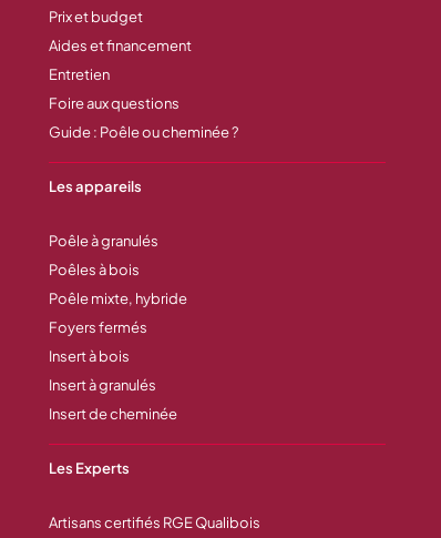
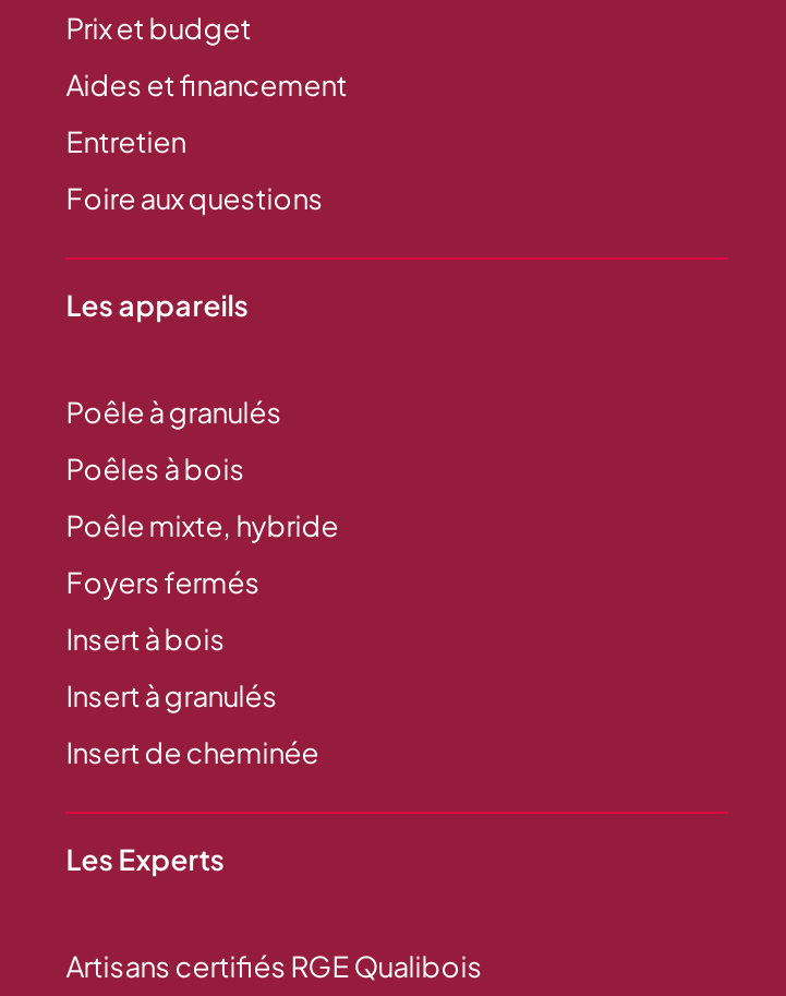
- Guide : Poêle ou cheminée ?
